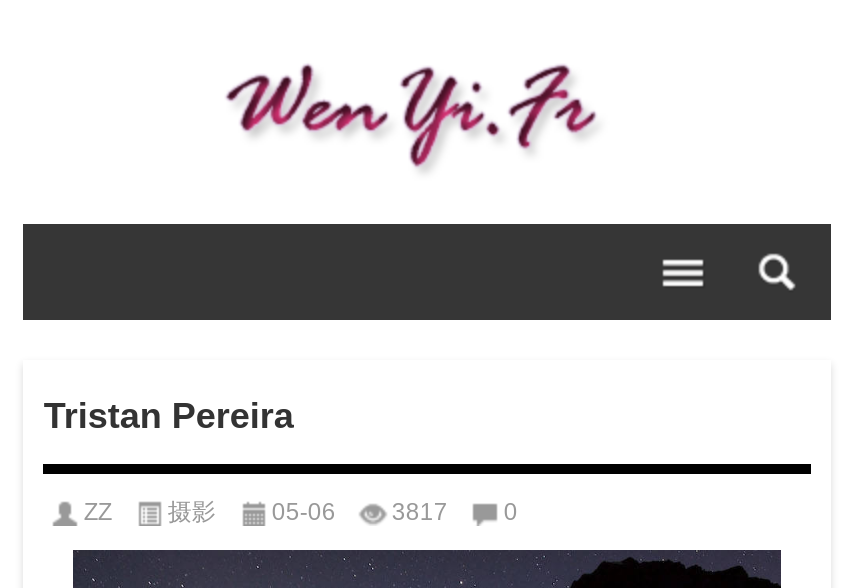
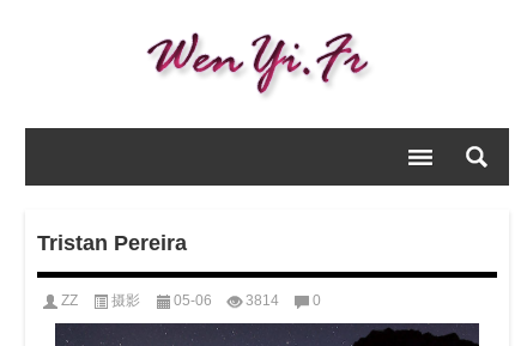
- ZZ 摄影 05-06 3817 0
+ ZZ 摄影 05-06 3814 0
